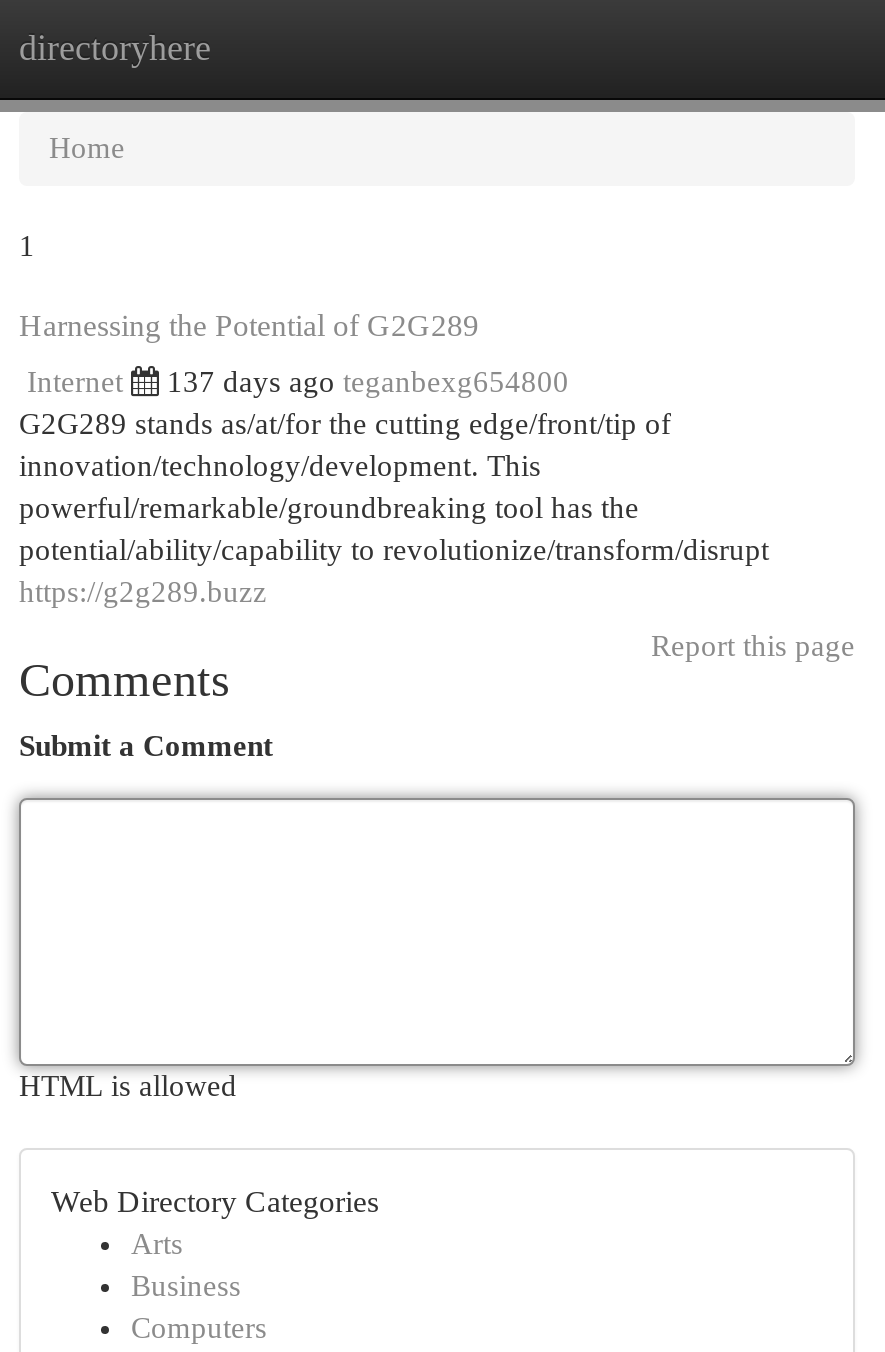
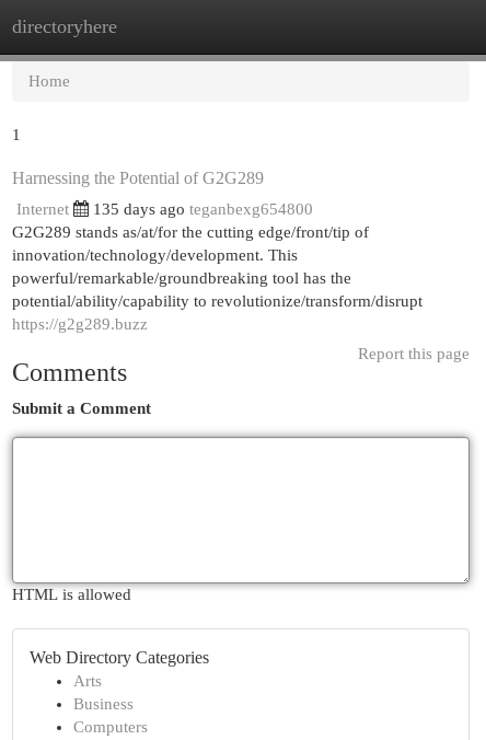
- 137 days ago teganbexg654800
+ 135 days ago teganbexg654800
